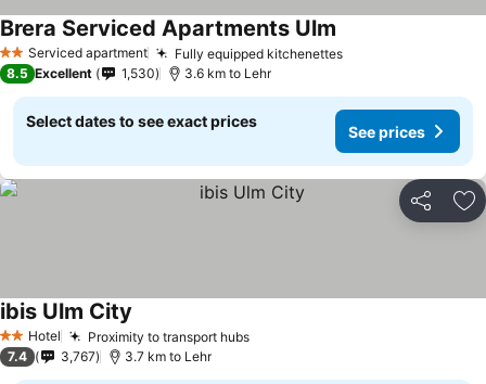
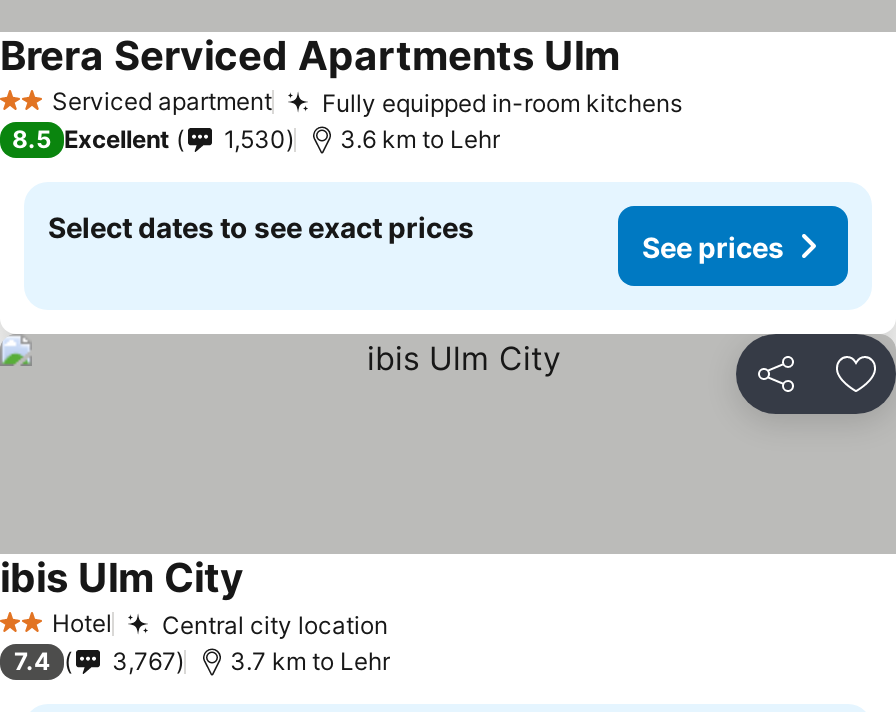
- Fully equipped kitchenettes
+ Fully equipped in-room kitchens

- Proximity to transport hubs
+ Central city location
